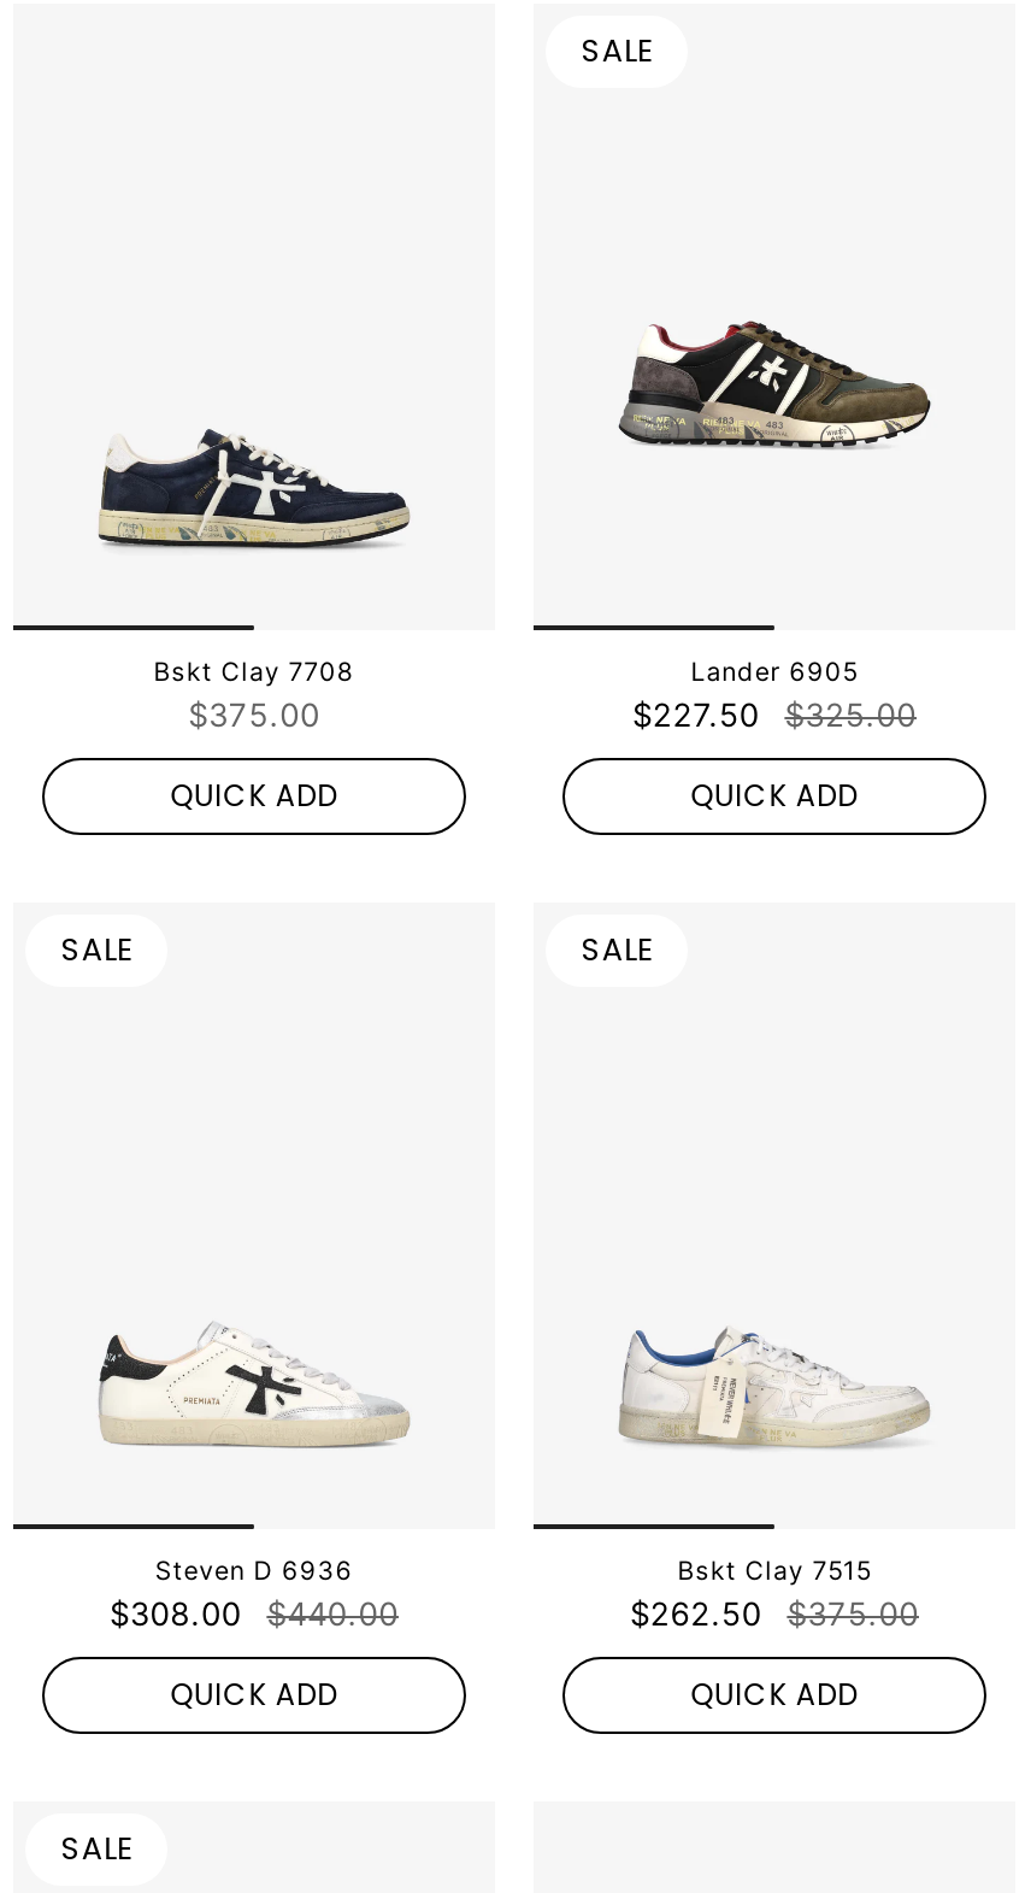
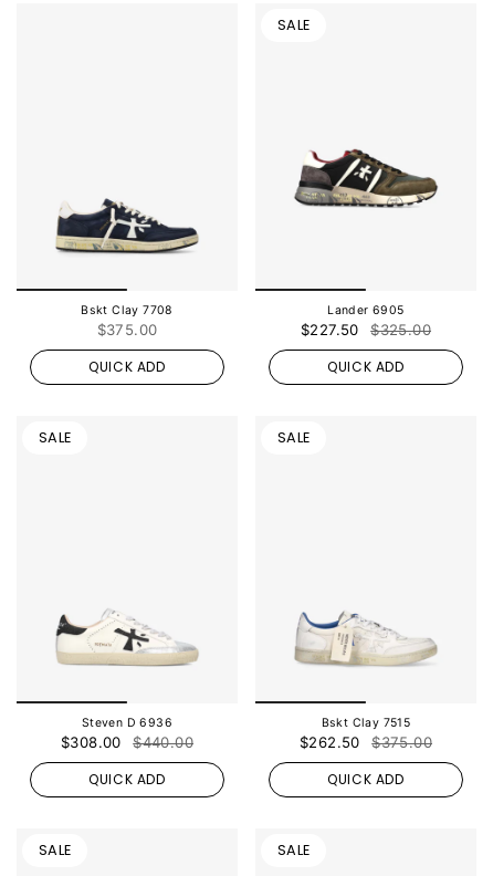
+ SALE
